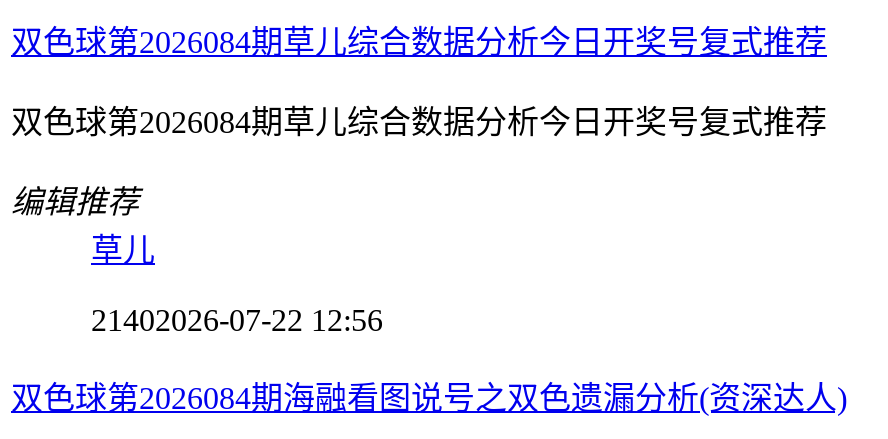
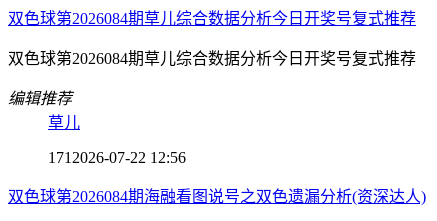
- 21402026-07-22 12:56
+ 1712026-07-22 12:56
